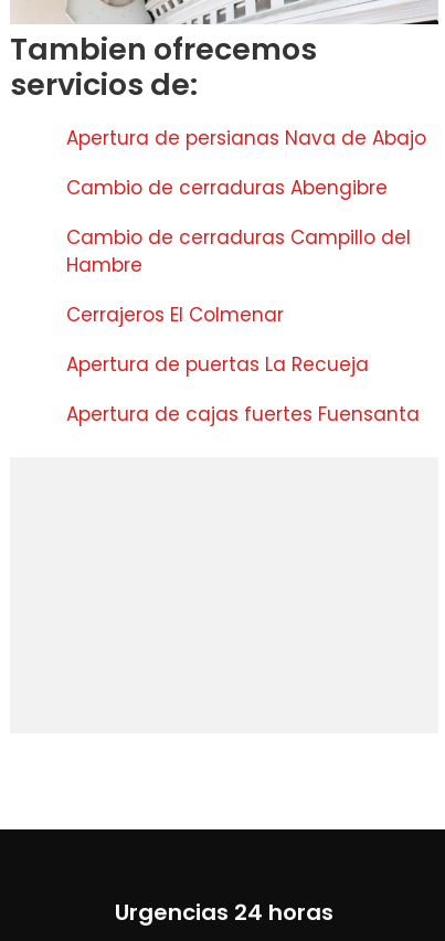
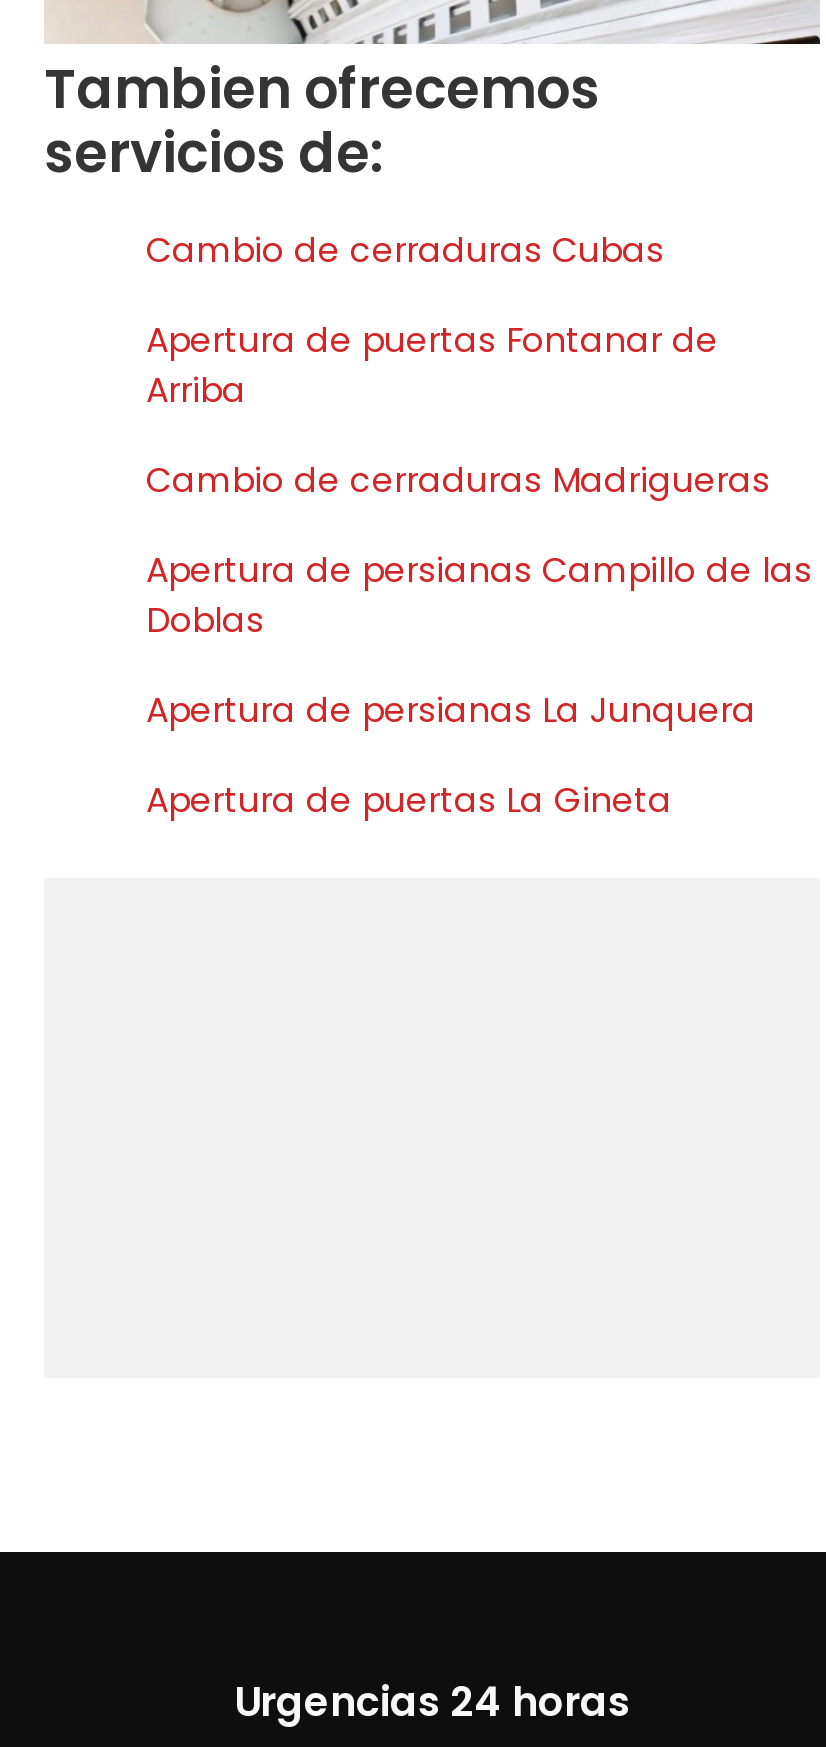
- Apertura de persianas Nava de Abajo
+ Cambio de cerraduras Cubas

- Cambio de cerraduras Abengibre
+ Apertura de puertas Fontanar de
+ Arriba

- Cambio de cerraduras Campillo del
- Hambre
+ Cambio de cerraduras Madrigueras

- Cerrajeros El Colmenar
+ Apertura de persianas Campillo de las
+ Doblas

- Apertura de puertas La Recueja
+ Apertura de persianas La Junquera

- Apertura de cajas fuertes Fuensanta
+ Apertura de puertas La Gineta
